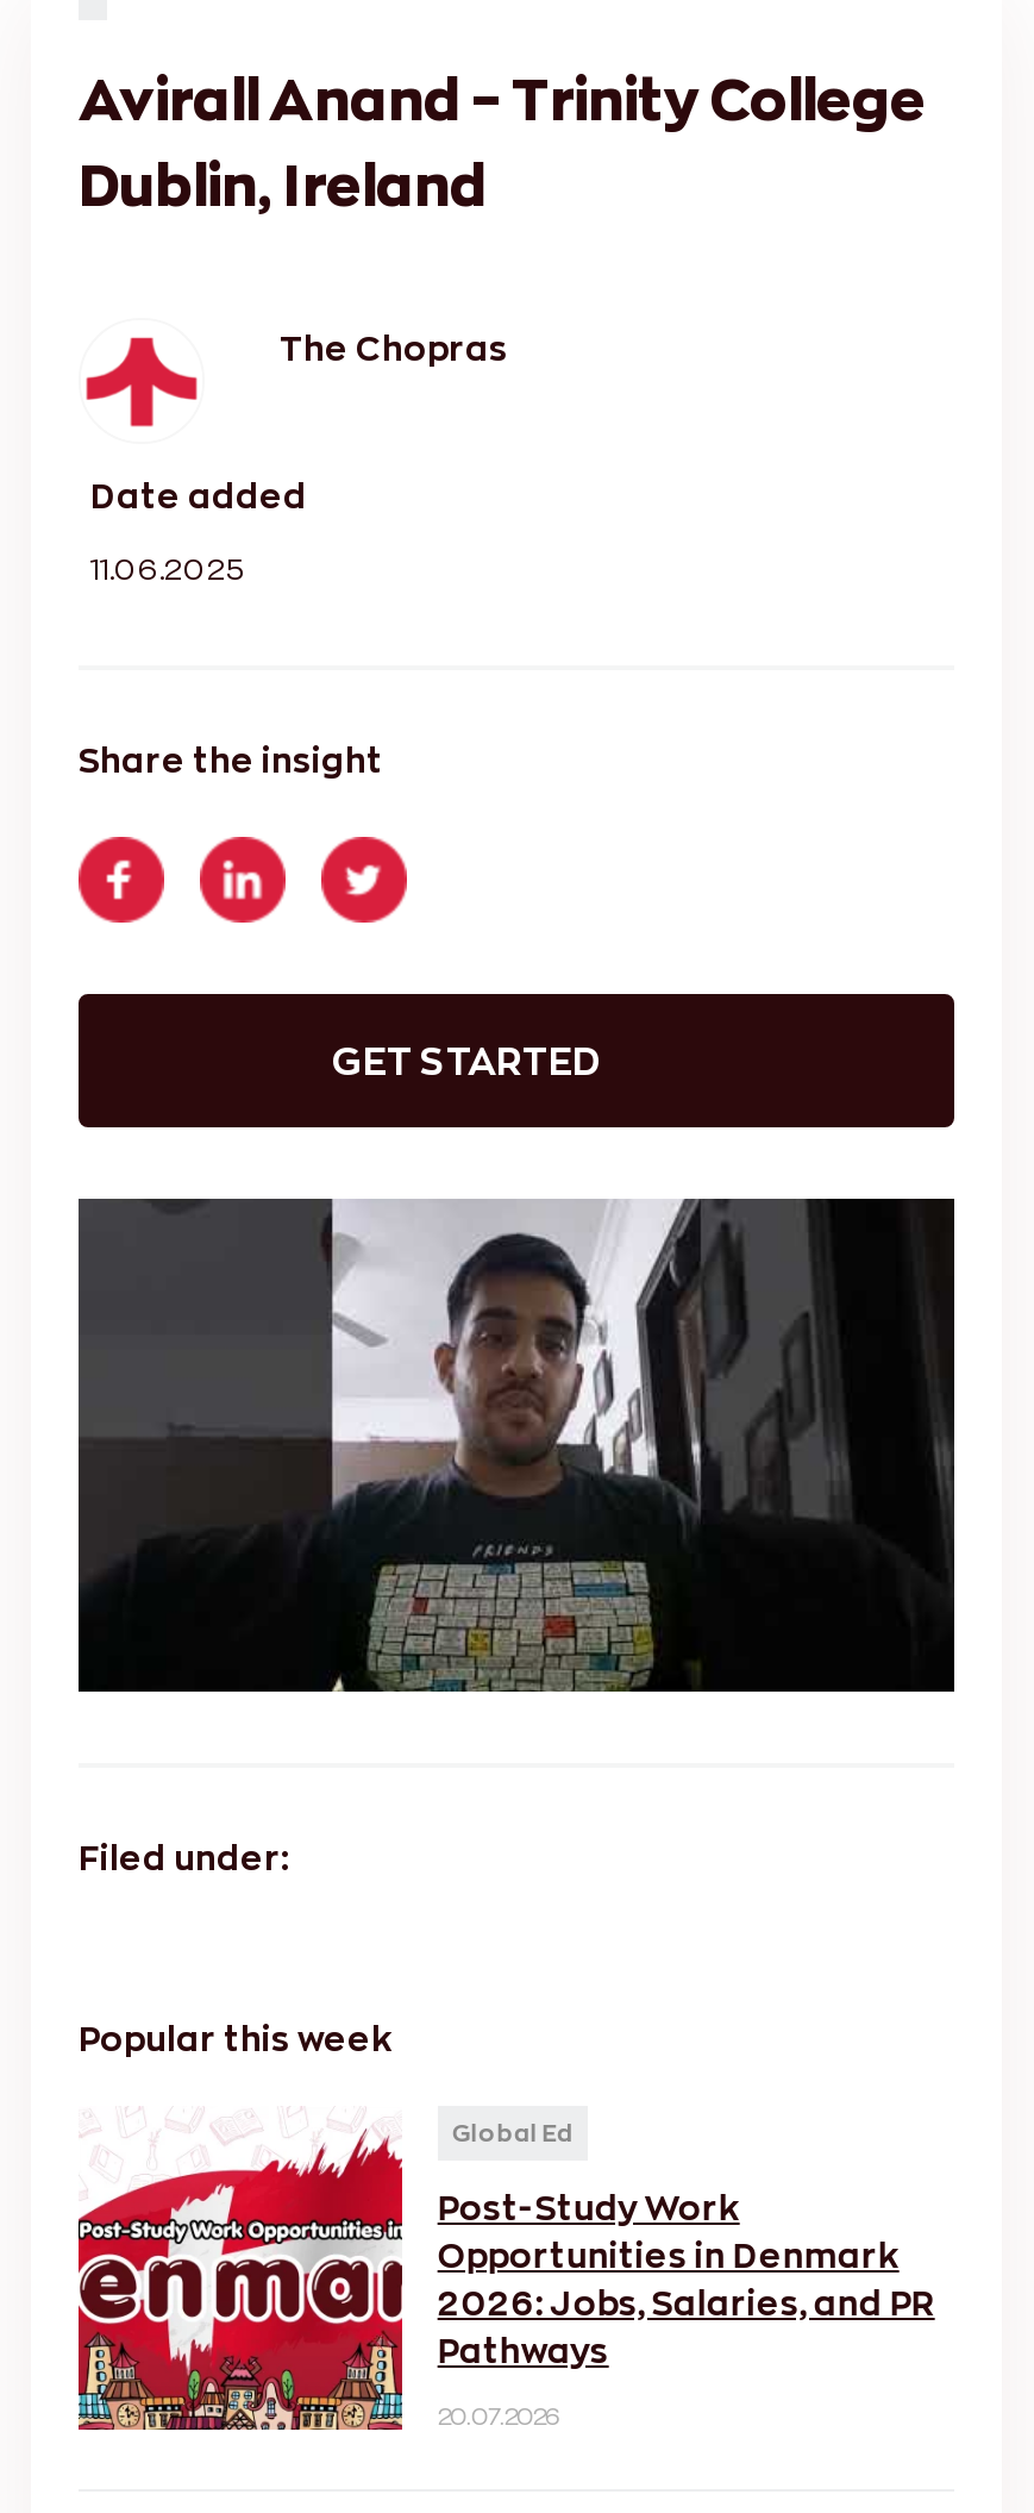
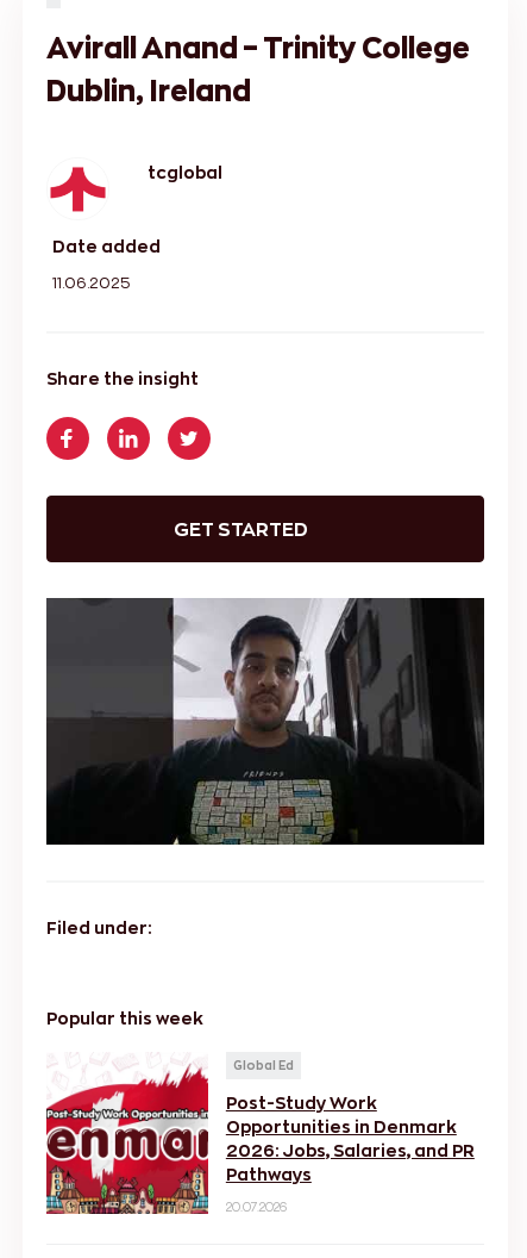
- The Chopras
+ tcglobal
